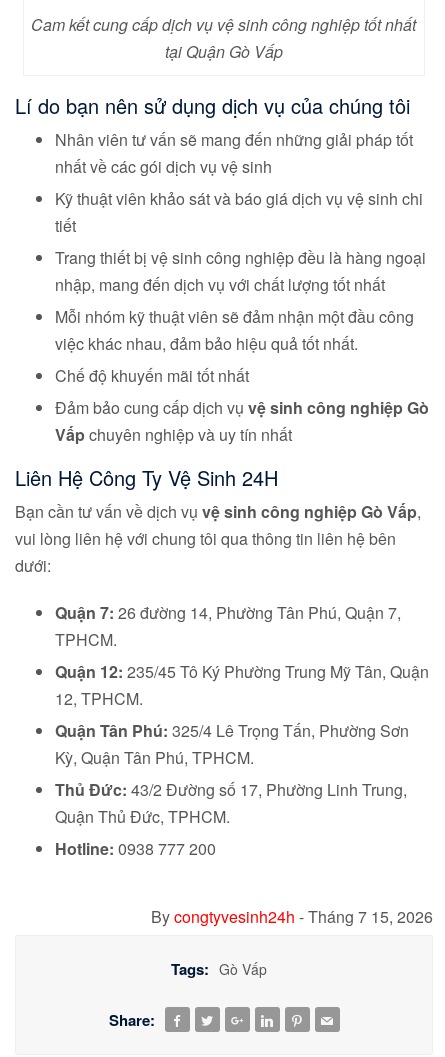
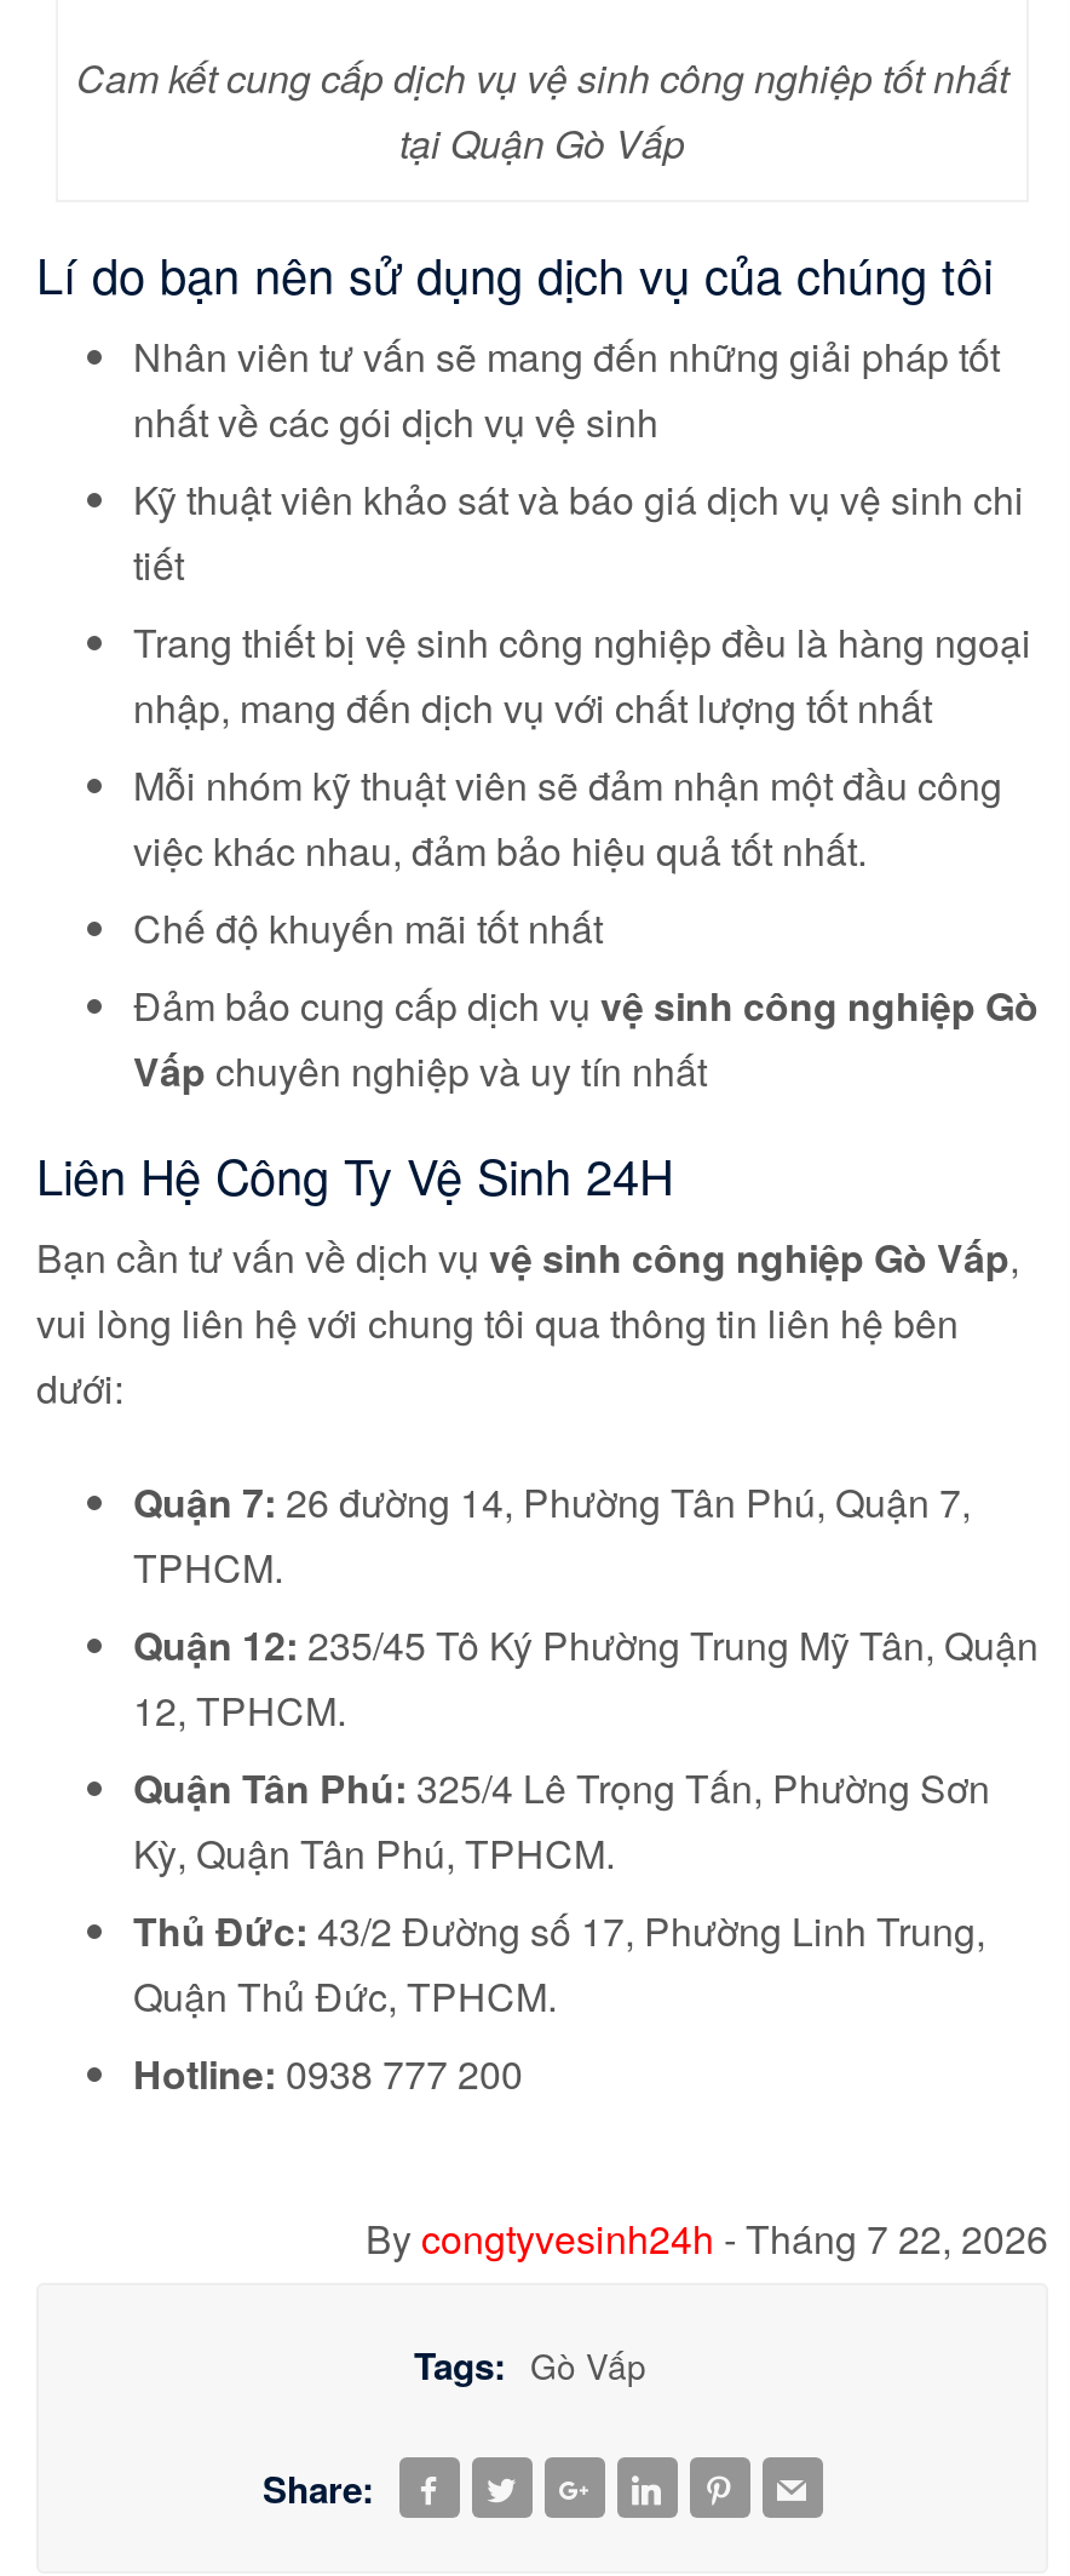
- By congtyvesinh24h - Tháng 7 15, 2026
+ By congtyvesinh24h - Tháng 7 22, 2026
